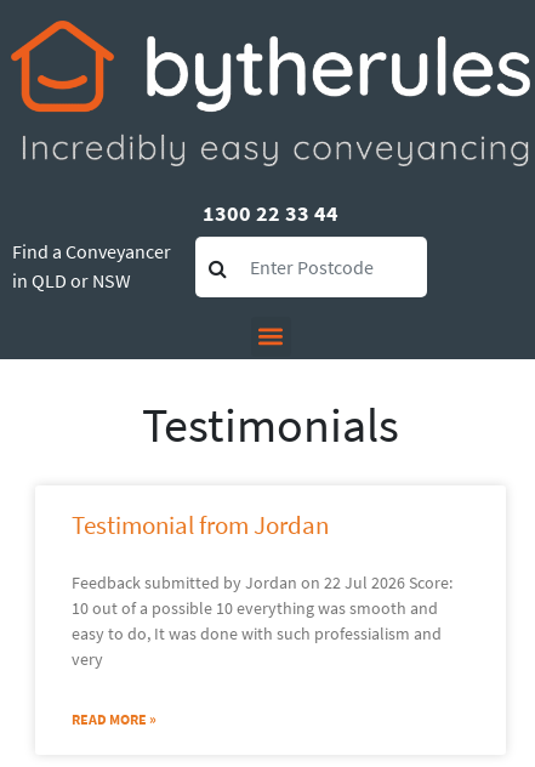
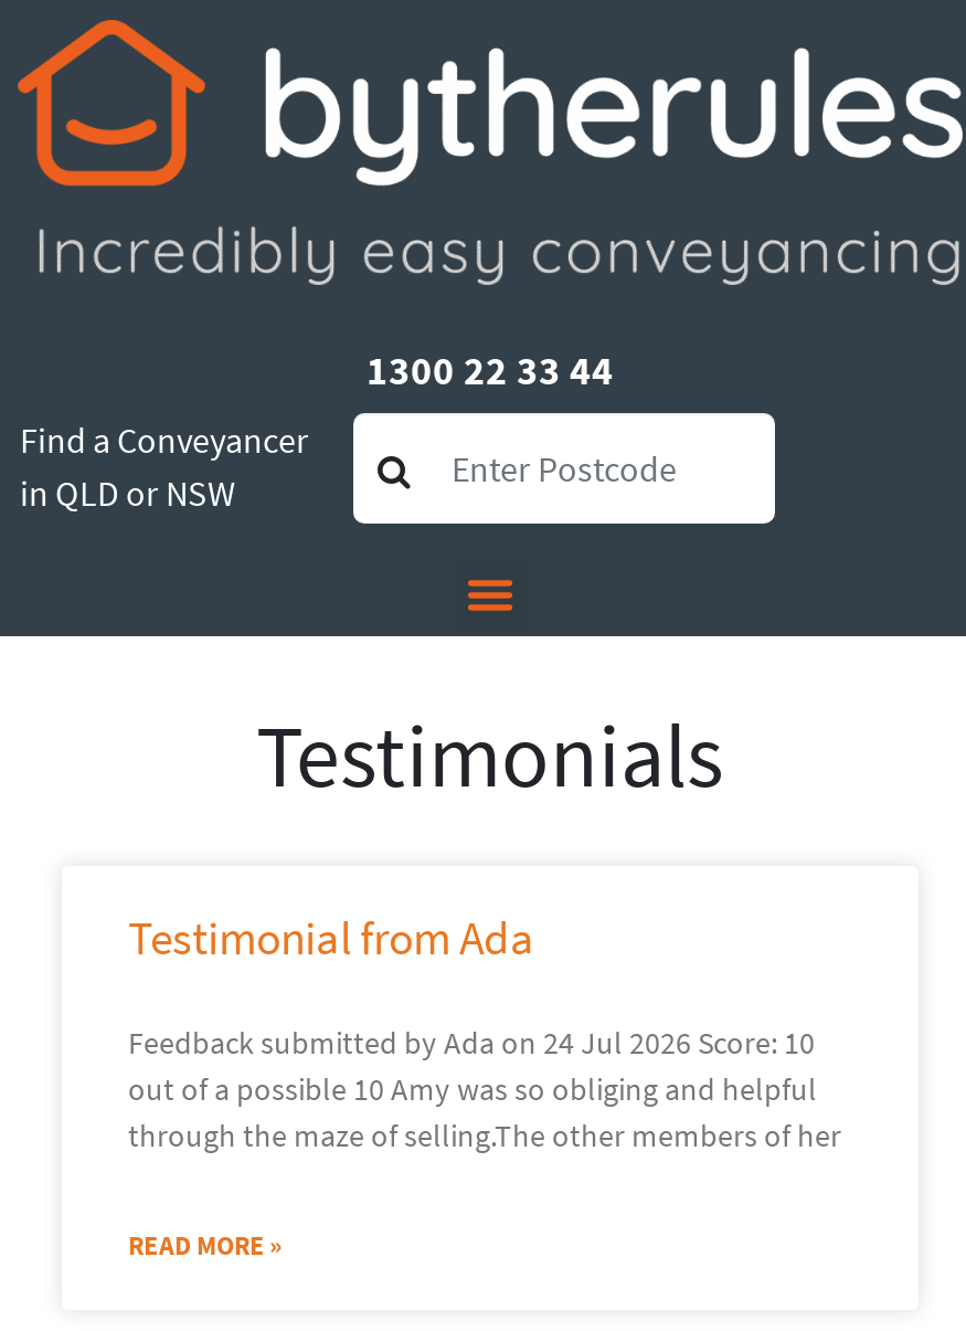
- Testimonial from Jordan
+ Testimonial from Ada

- Feedback submitted by Jordan on 22 Jul 2026 Score:
- 10 out of a possible 10 everything was smooth and
- easy to do, It was done with such professialism and
- very
+ Feedback submitted by Ada on 24 Jul 2026 Score: 10
+ out of a possible 10 Amy was so obliging and helpful
+ through the maze of selling.The other members of her
